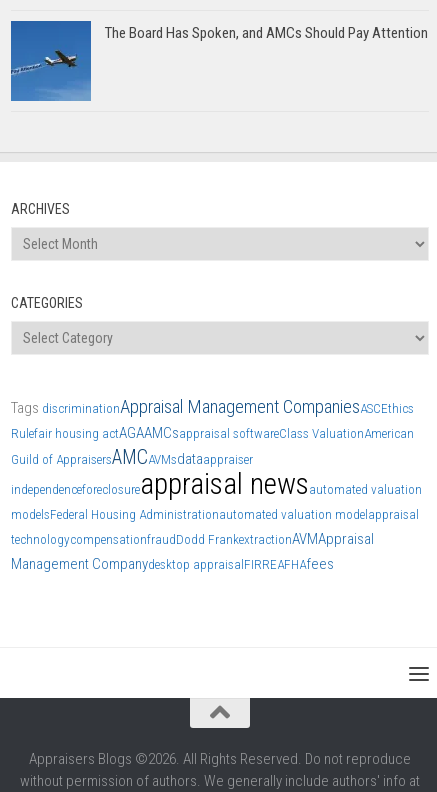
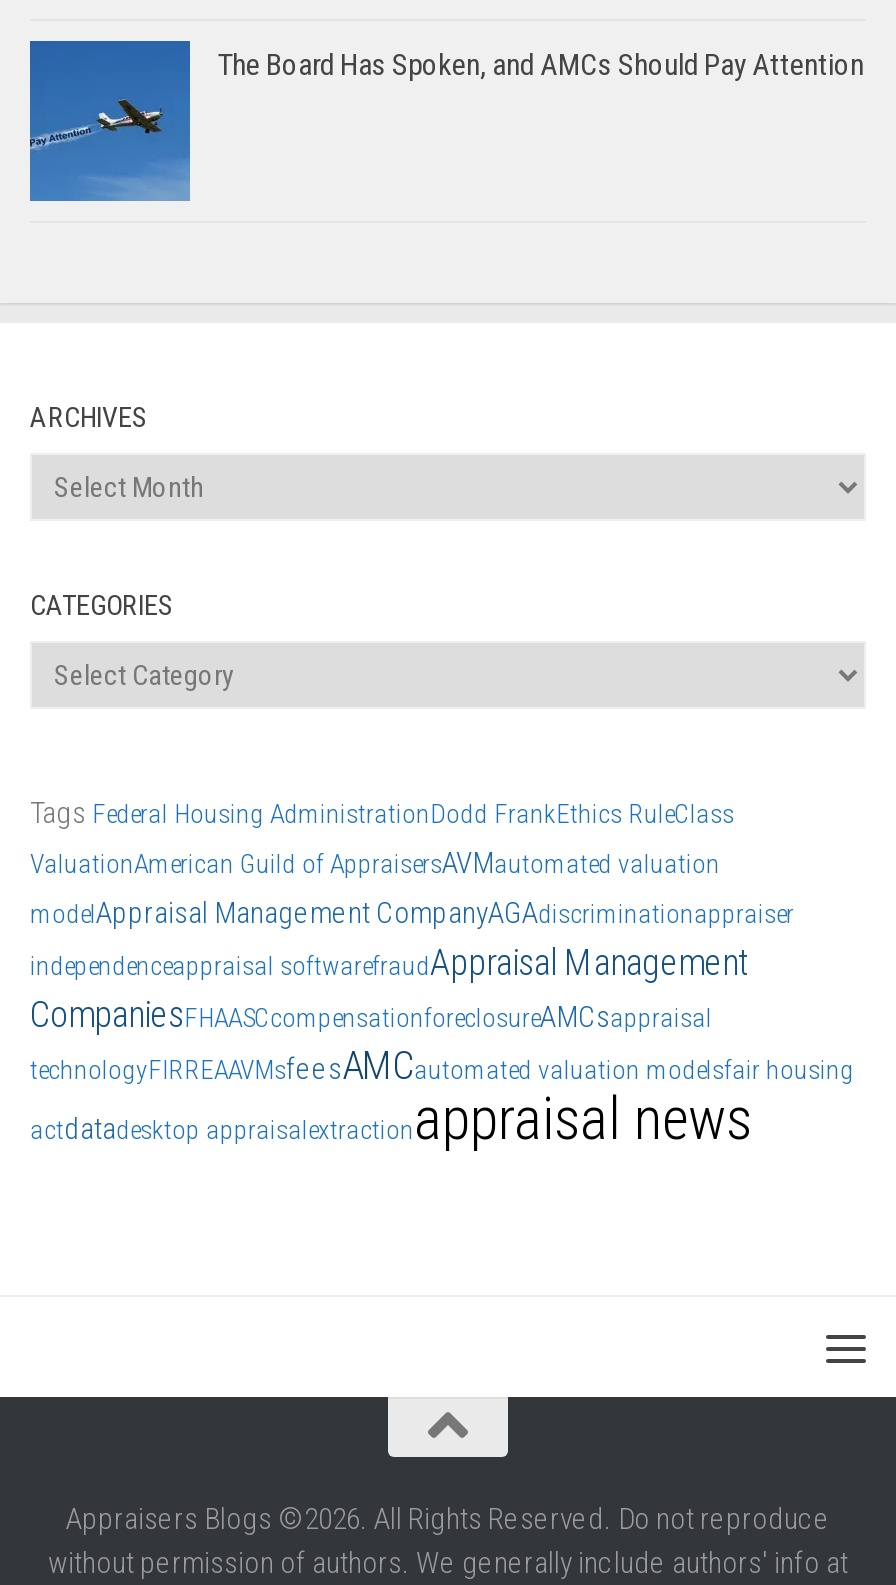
- Tags discriminationAppraisal Management CompaniesASCEthics
- Rulefair housing actAGAAMCsappraisal softwareClass ValuationAmerican
- Guild of AppraisersAMCAVMsdataappraiser
- independenceforeclosureappraisal newsautomated valuation
- modelsFederal Housing Administrationautomated valuation modelappraisal
- technologycompensationfraudDodd FrankextractionAVMAppraisal
- Management Companydesktop appraisalFIRREAFHAfees
+ Tags Federal Housing AdministrationDodd FrankEthics RuleClass
+ ValuationAmerican Guild of AppraisersAVMautomated valuation
+ modelAppraisal Management CompanyAGAdiscriminationappraiser
+ independenceappraisal softwarefraudAppraisal Management
+ CompaniesFHAASCcompensationforeclosureAMCsappraisal
+ technologyFIRREAAVMsfeesAMCautomated valuation modelsfair housing
+ actdatadesktop appraisalextractionappraisal news
